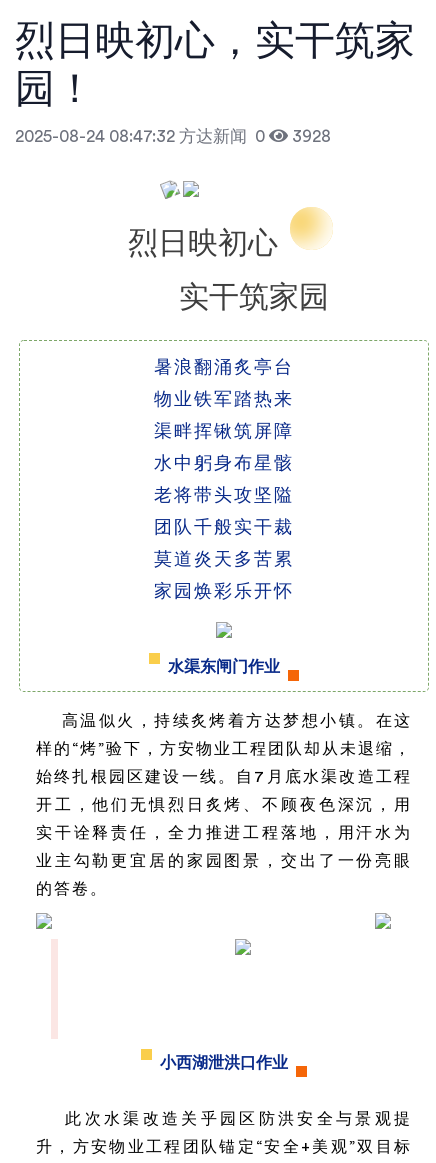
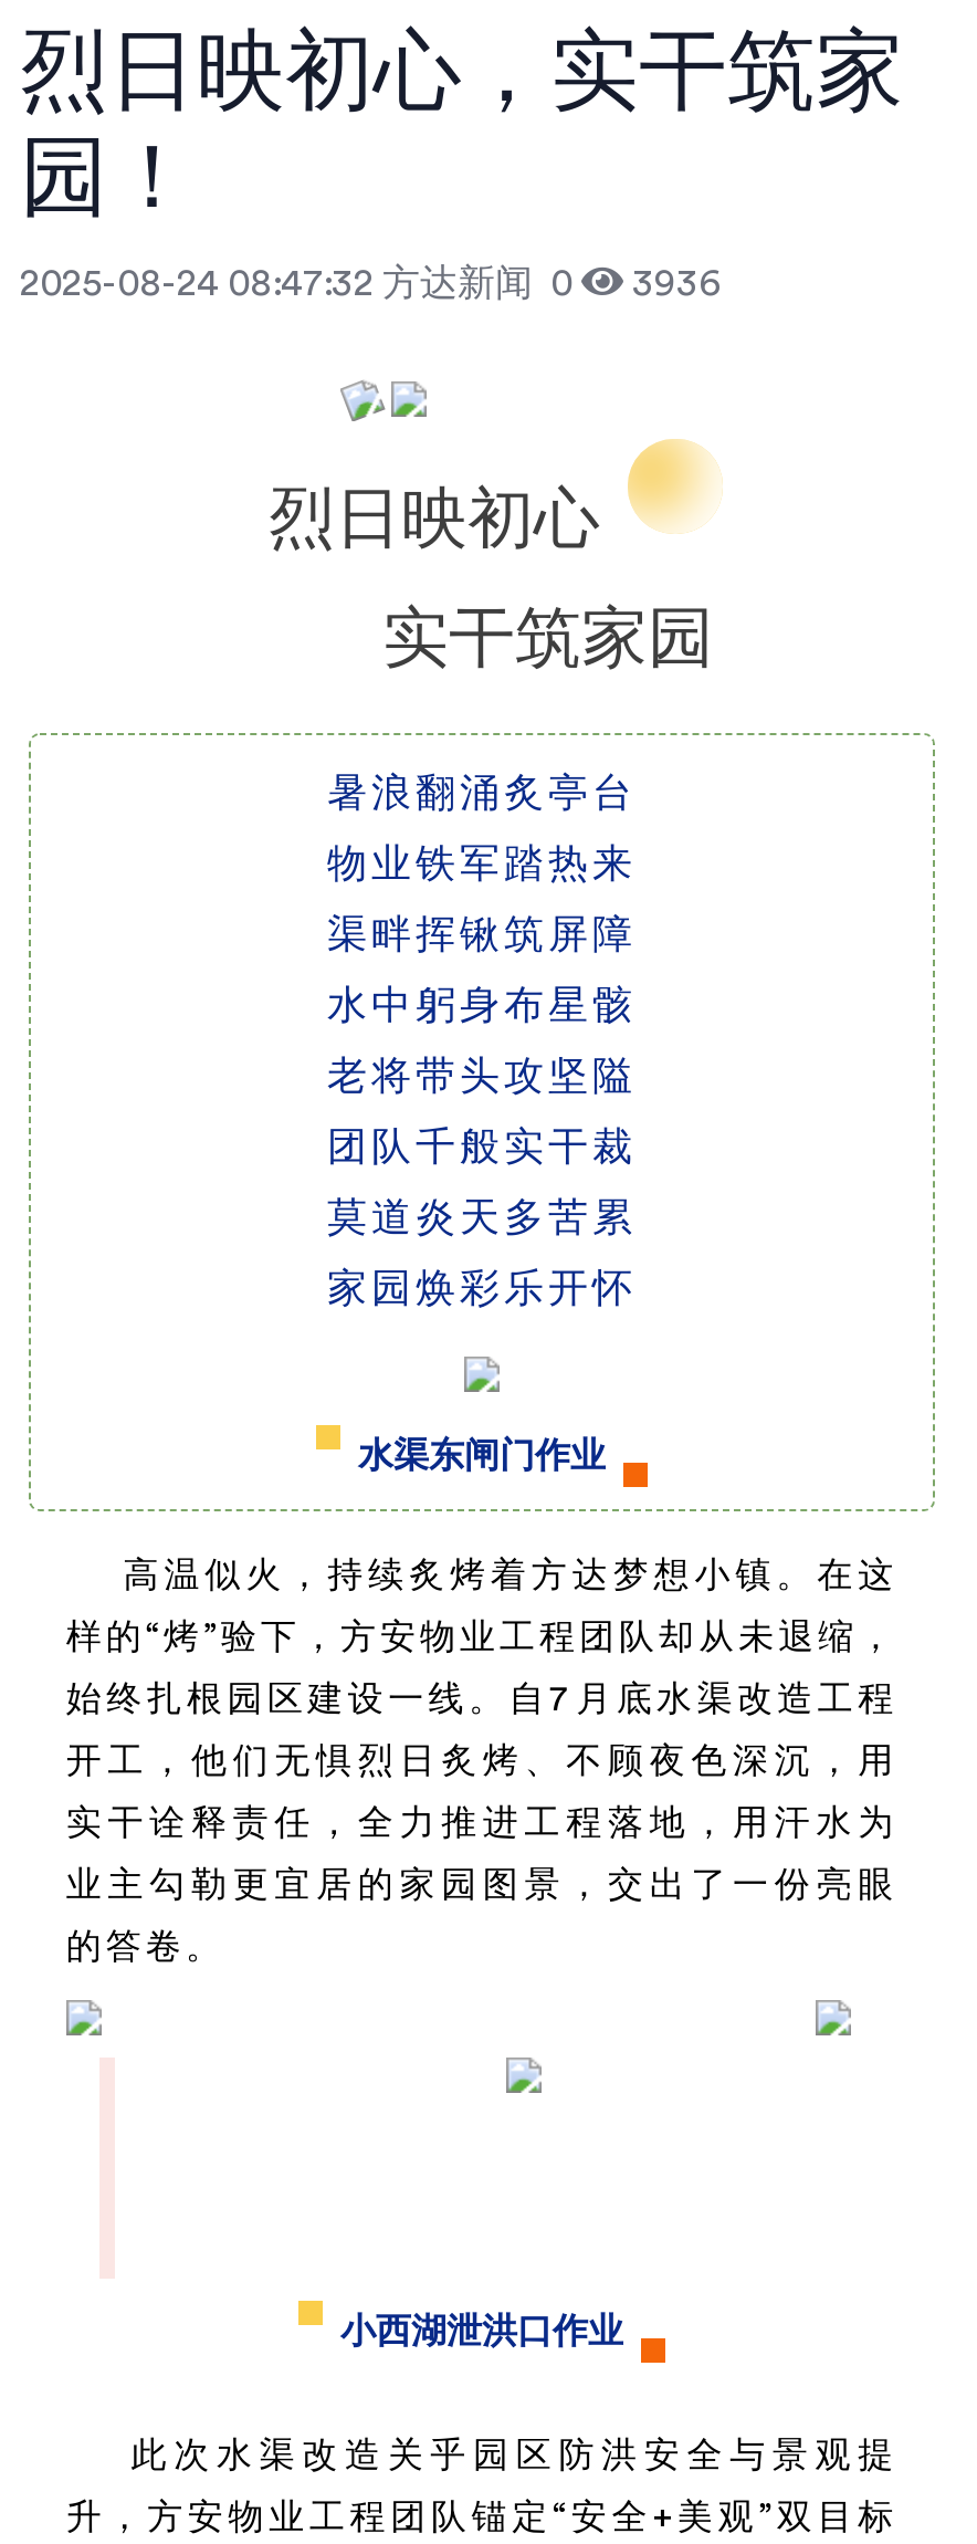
- 2025-08-24 08:47:32 方达新闻 0 3928
+ 2025-08-24 08:47:32 方达新闻 0 3936
